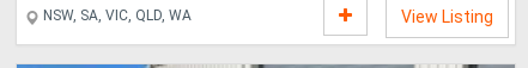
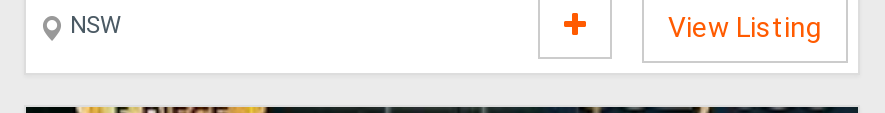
- NSW, SA, VIC, QLD, WA
+ NSW
